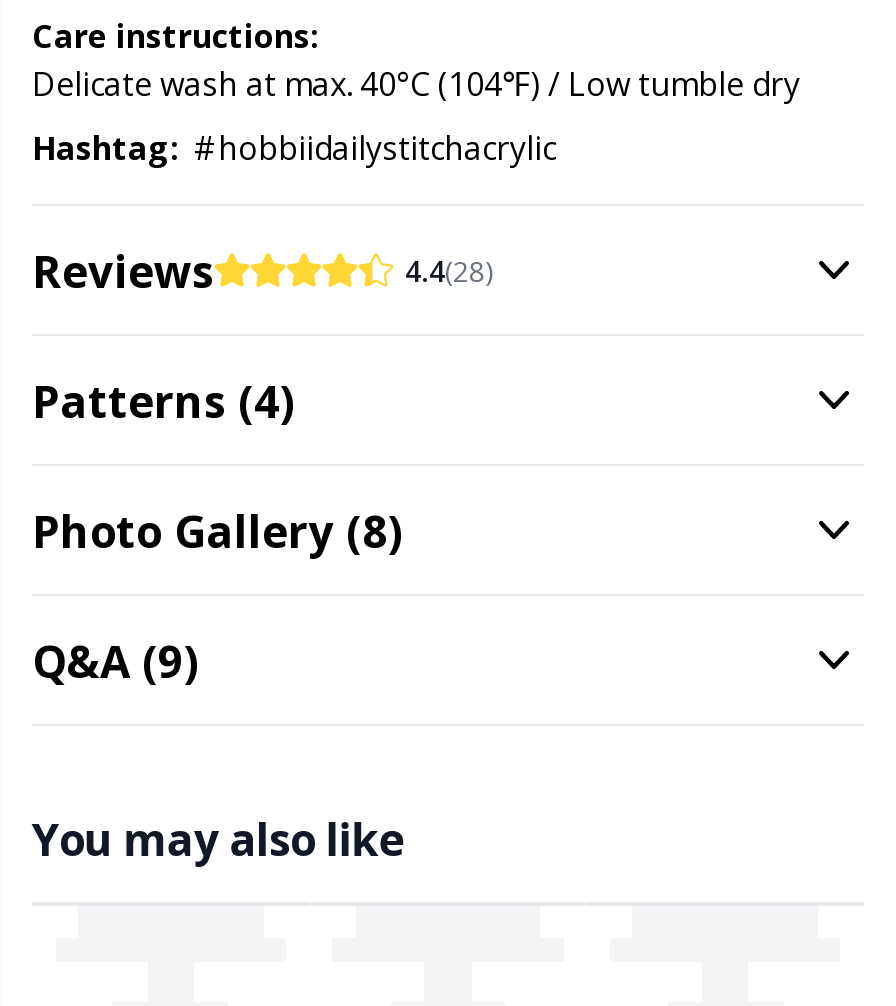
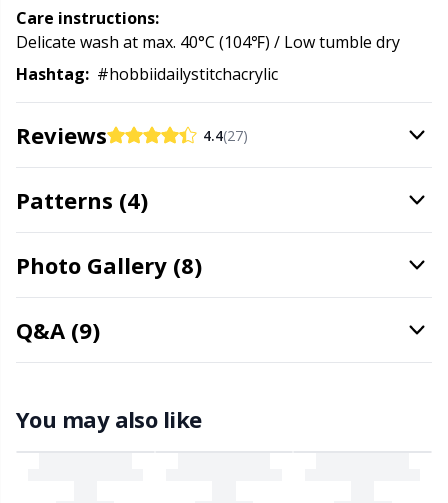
- 4.4(28)
+ 4.4(27)
